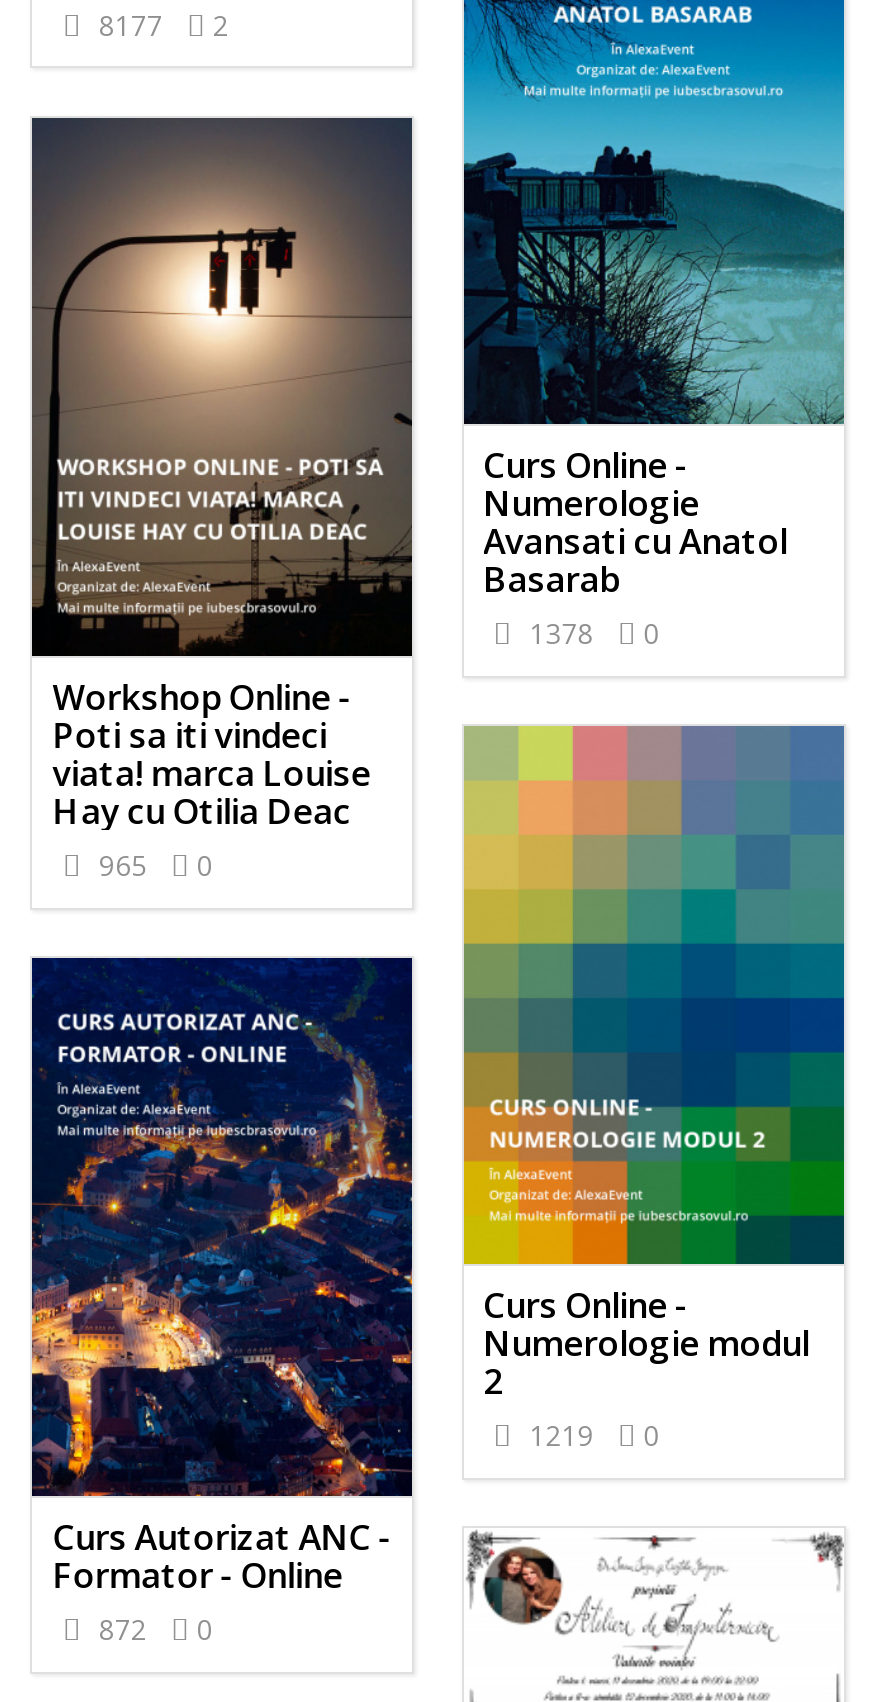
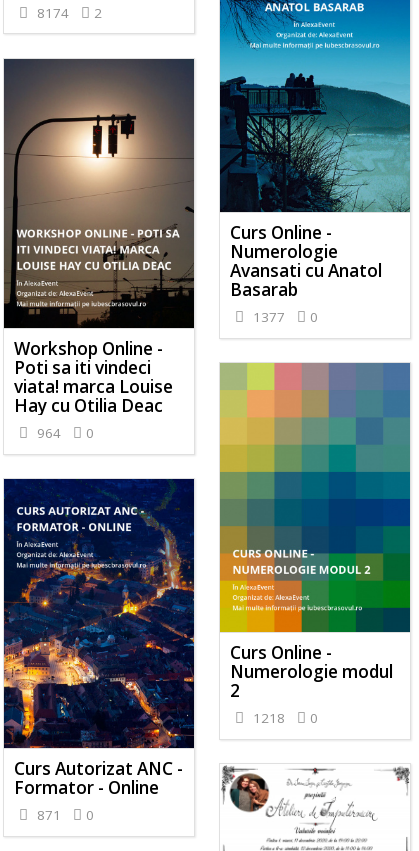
- 8177 2
+ 8174 2

- 1378 0
+ 1377 0

- 965 0
+ 964 0

- 1219 0
+ 1218 0

- 872 0
+ 871 0
